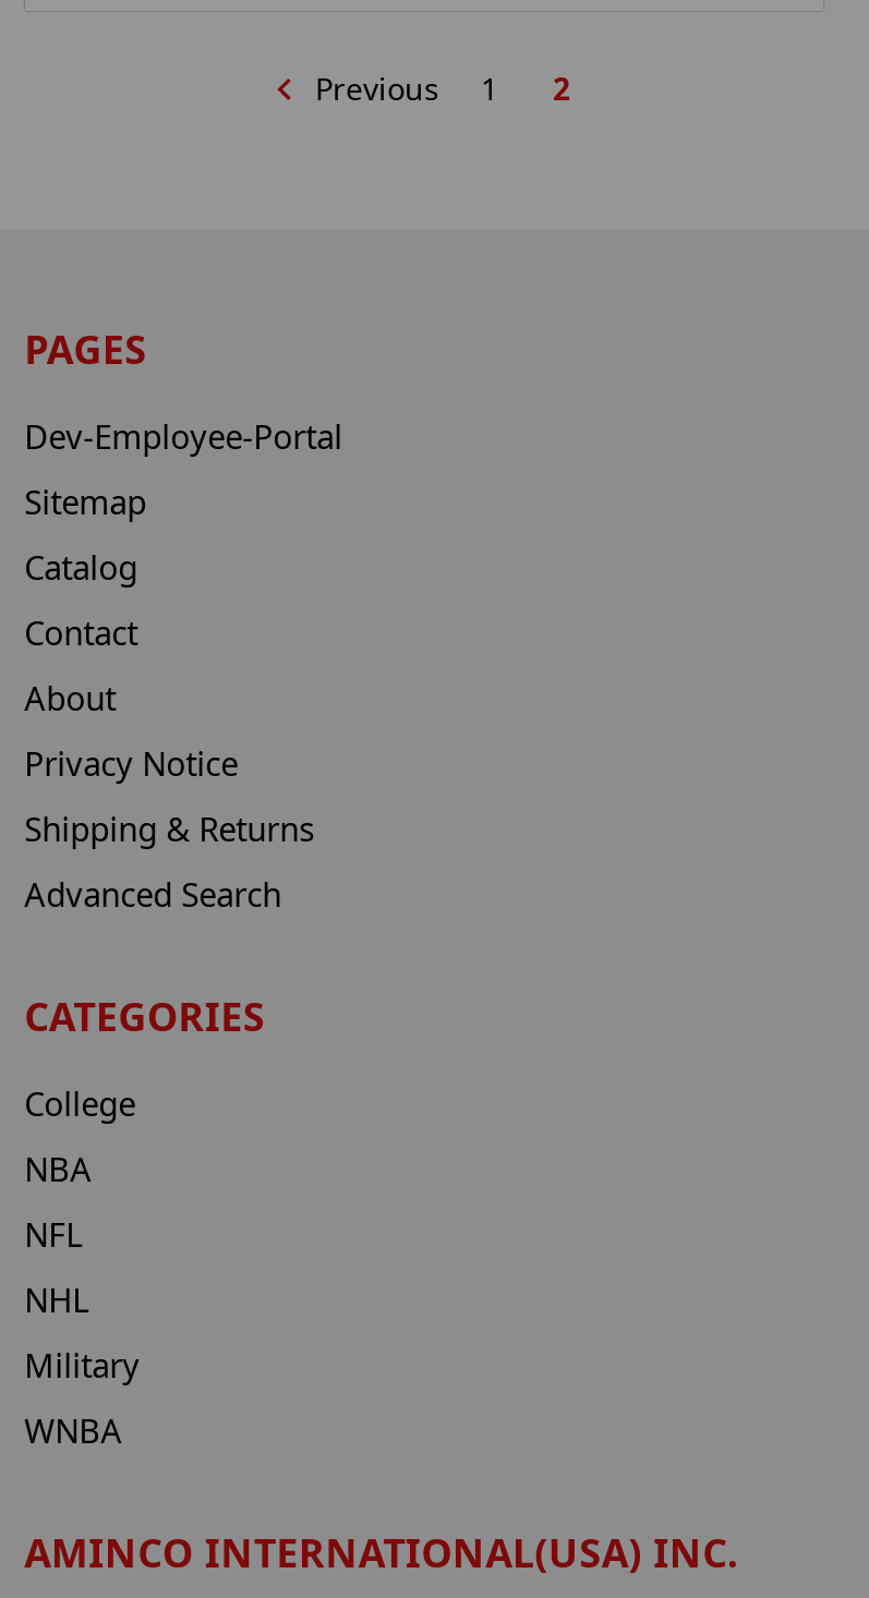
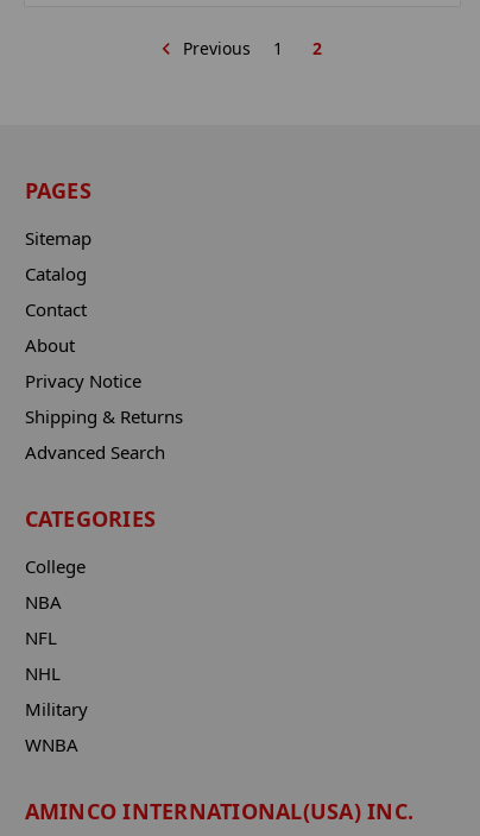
- Dev-Employee-Portal
